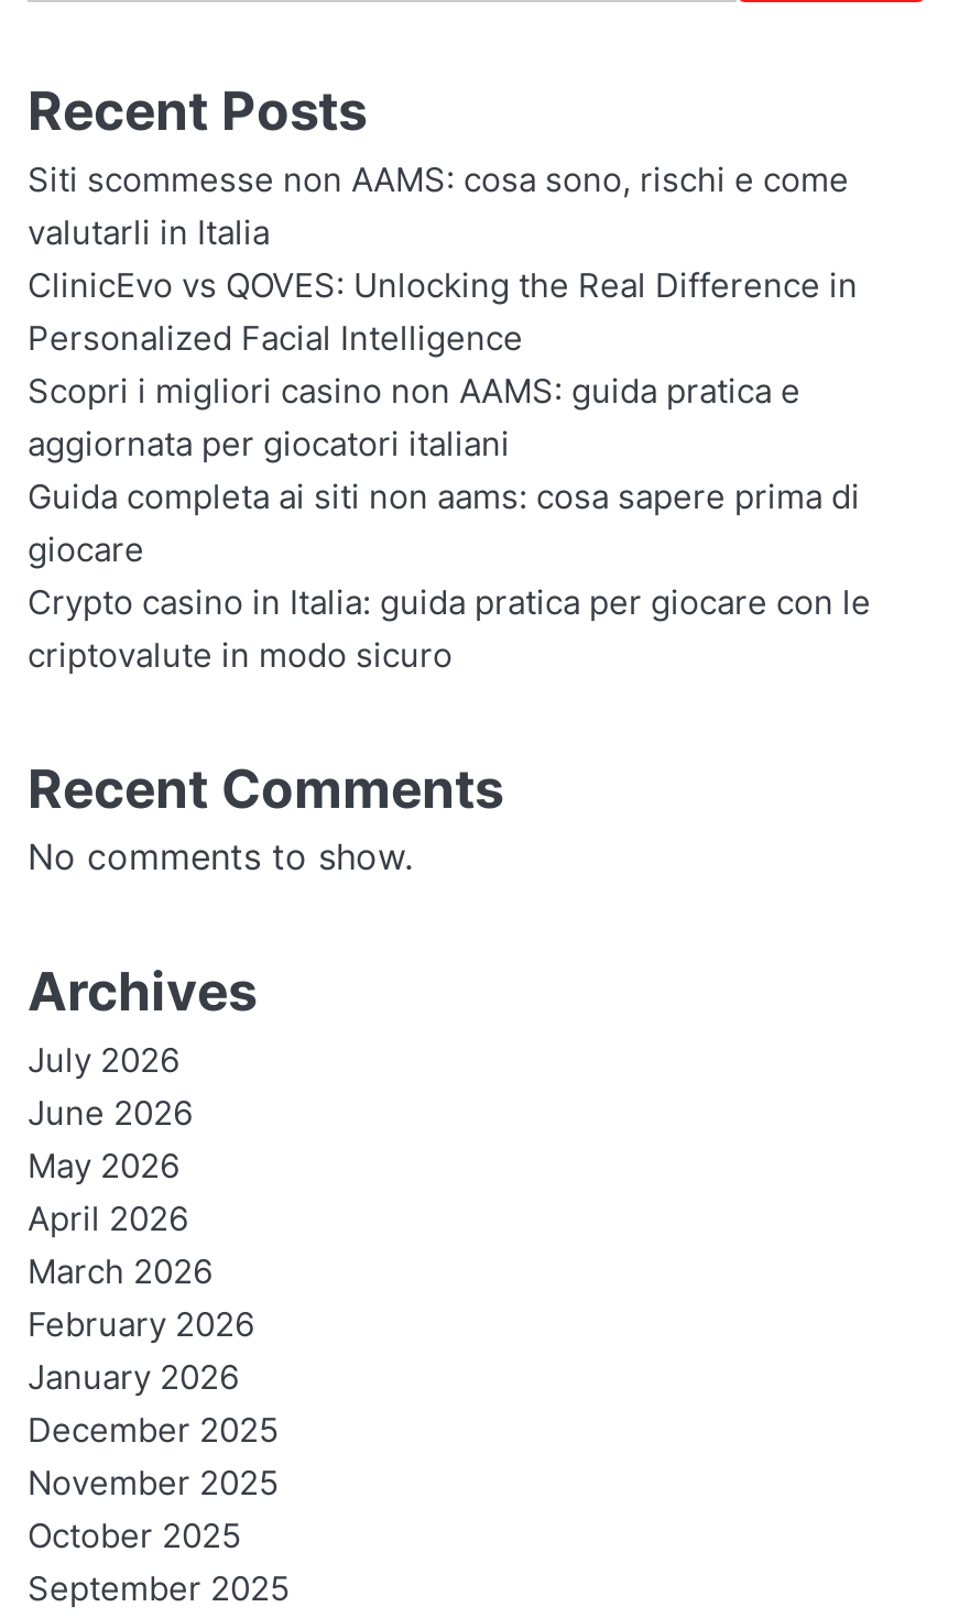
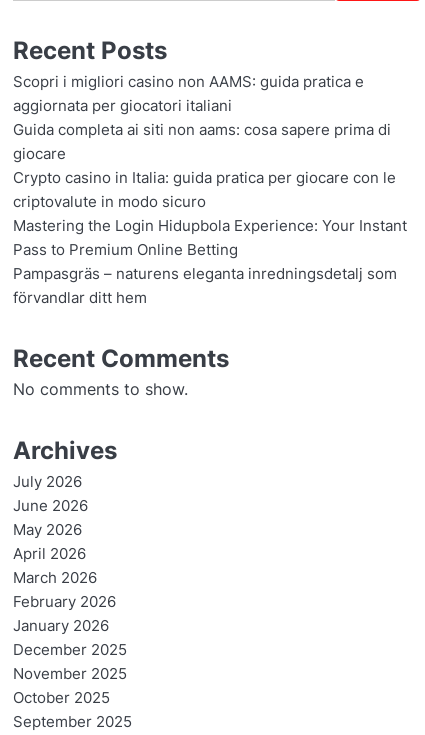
- Siti scommesse non AAMS: cosa sono, rischi e come
- valutarli in Italia
- ClinicEvo vs QOVES: Unlocking the Real Difference in
- Personalized Facial Intelligence

moved up: Scopri i migliori casino non AAMS: guida pratica e | aggiornata per giocatori italiani | Guida completa ai siti non aams: cosa sapere prima di | giocare | Crypto casino in Italia: guida pratica per giocare con le | criptovalute in modo sicuro

+ Mastering the Login Hidupbola Experience: Your Instant
+ Pass to Premium Online Betting
+ Pampasgräs – naturens eleganta inredningsdetalj som
+ förvandlar ditt hem
